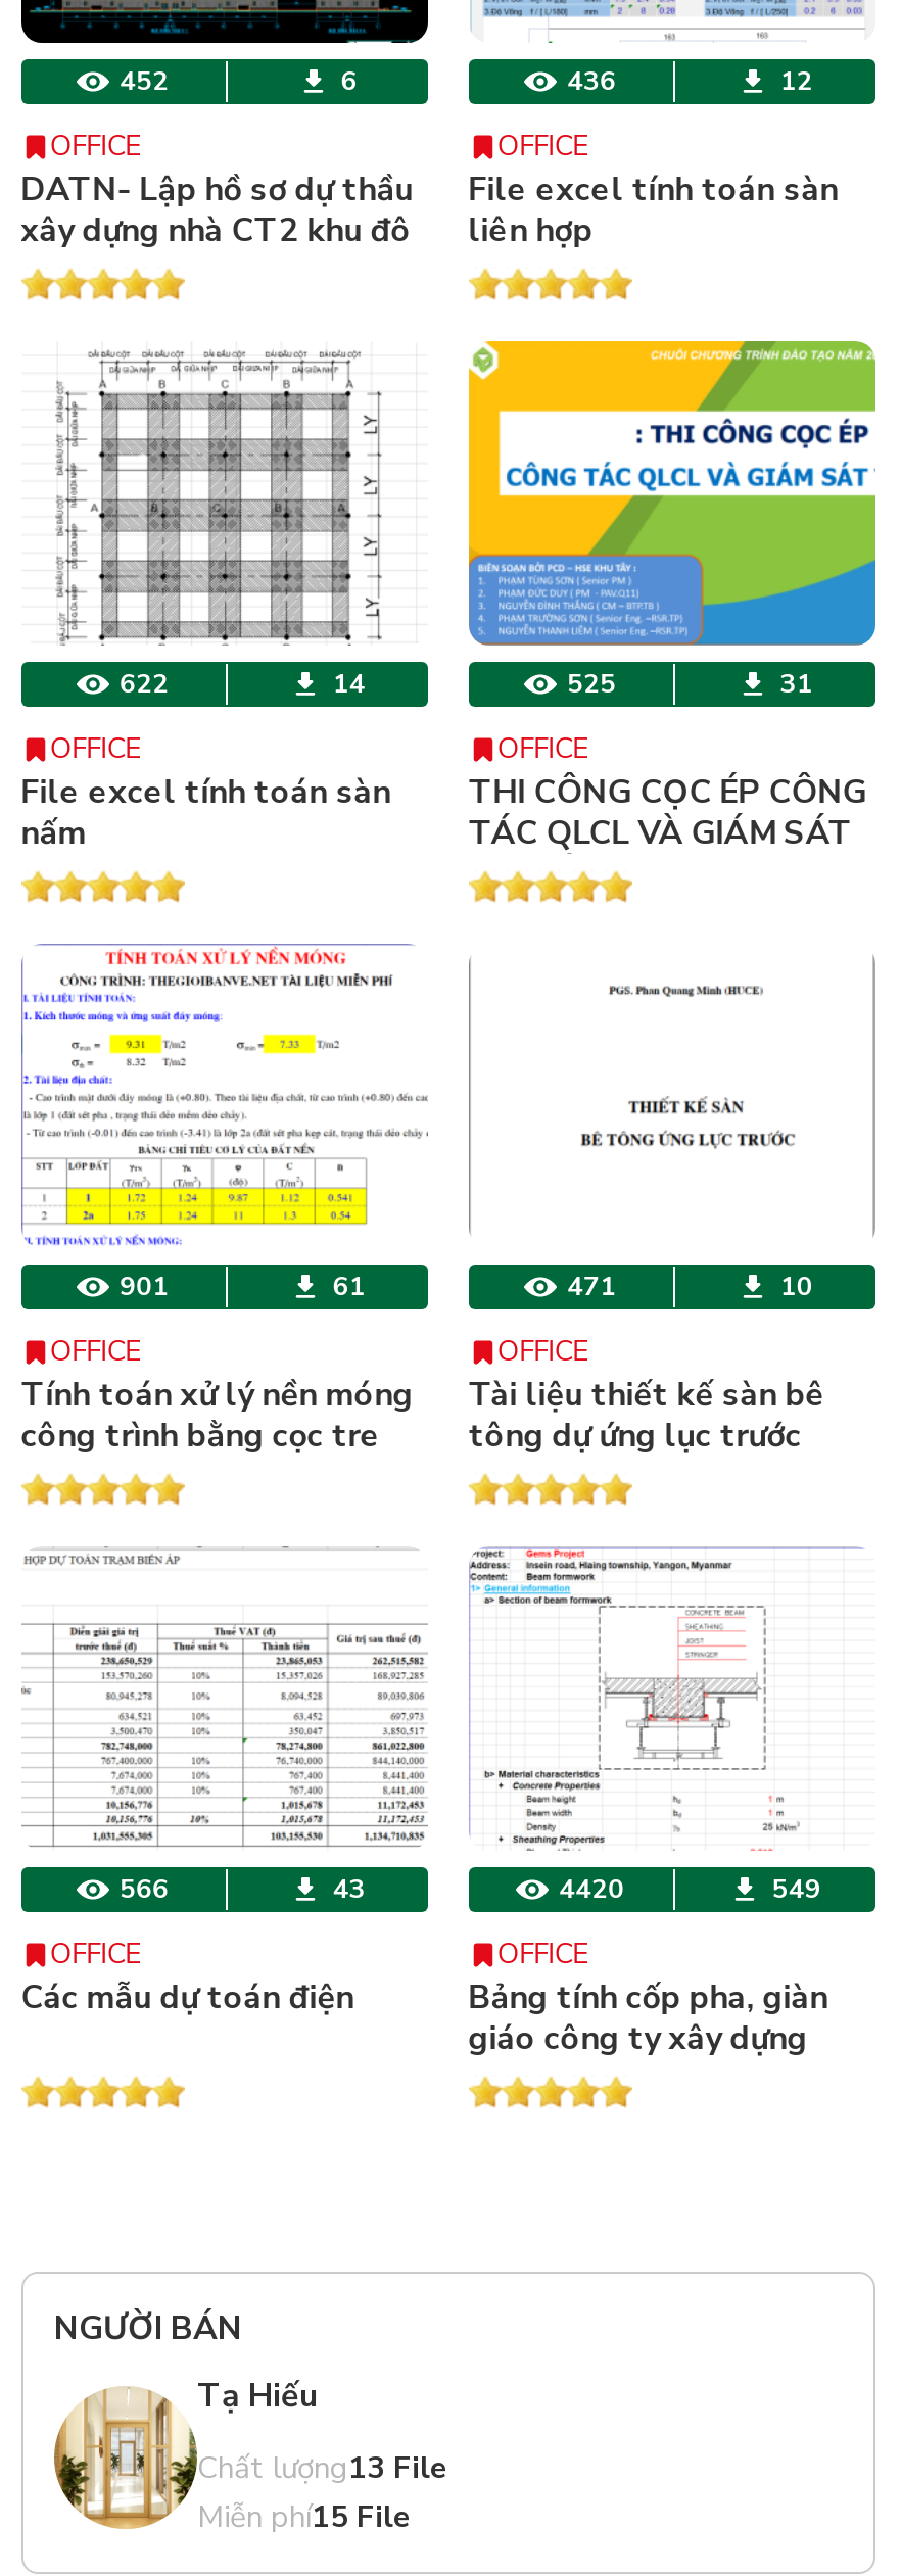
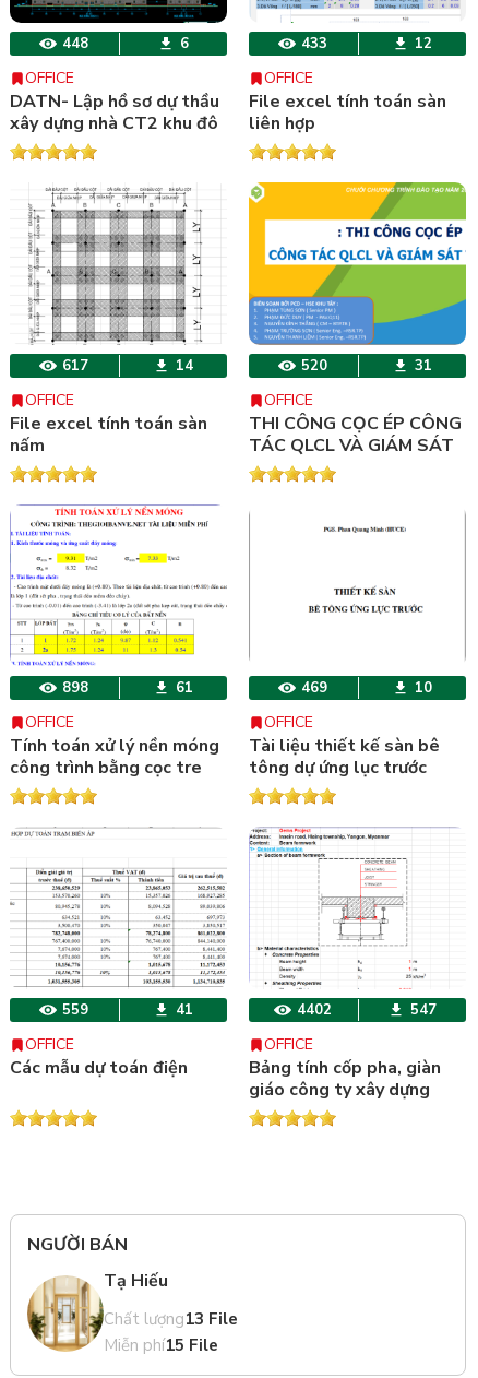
- 452
+ 448

- 436
+ 433

- 622
+ 617

- 525
+ 520

- 901
+ 898

- 471
+ 469

- 566
+ 559

- 43
+ 41

- 4420
+ 4402

- 549
+ 547
